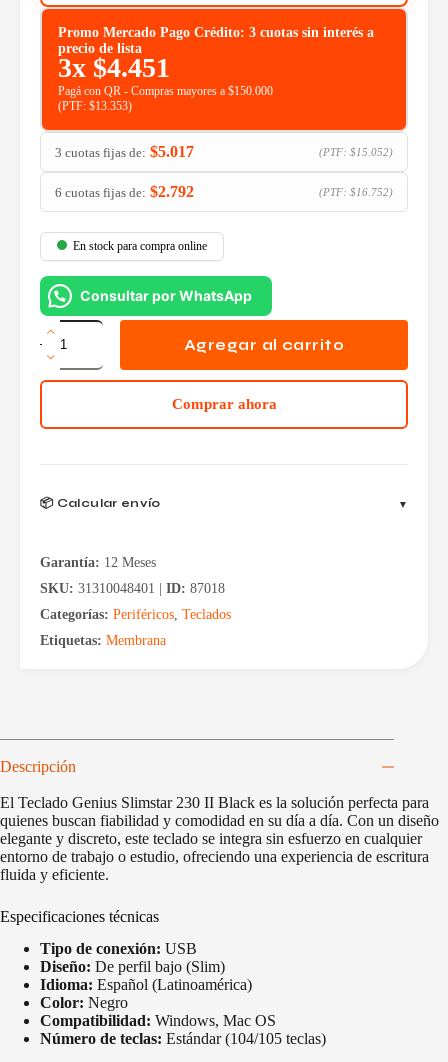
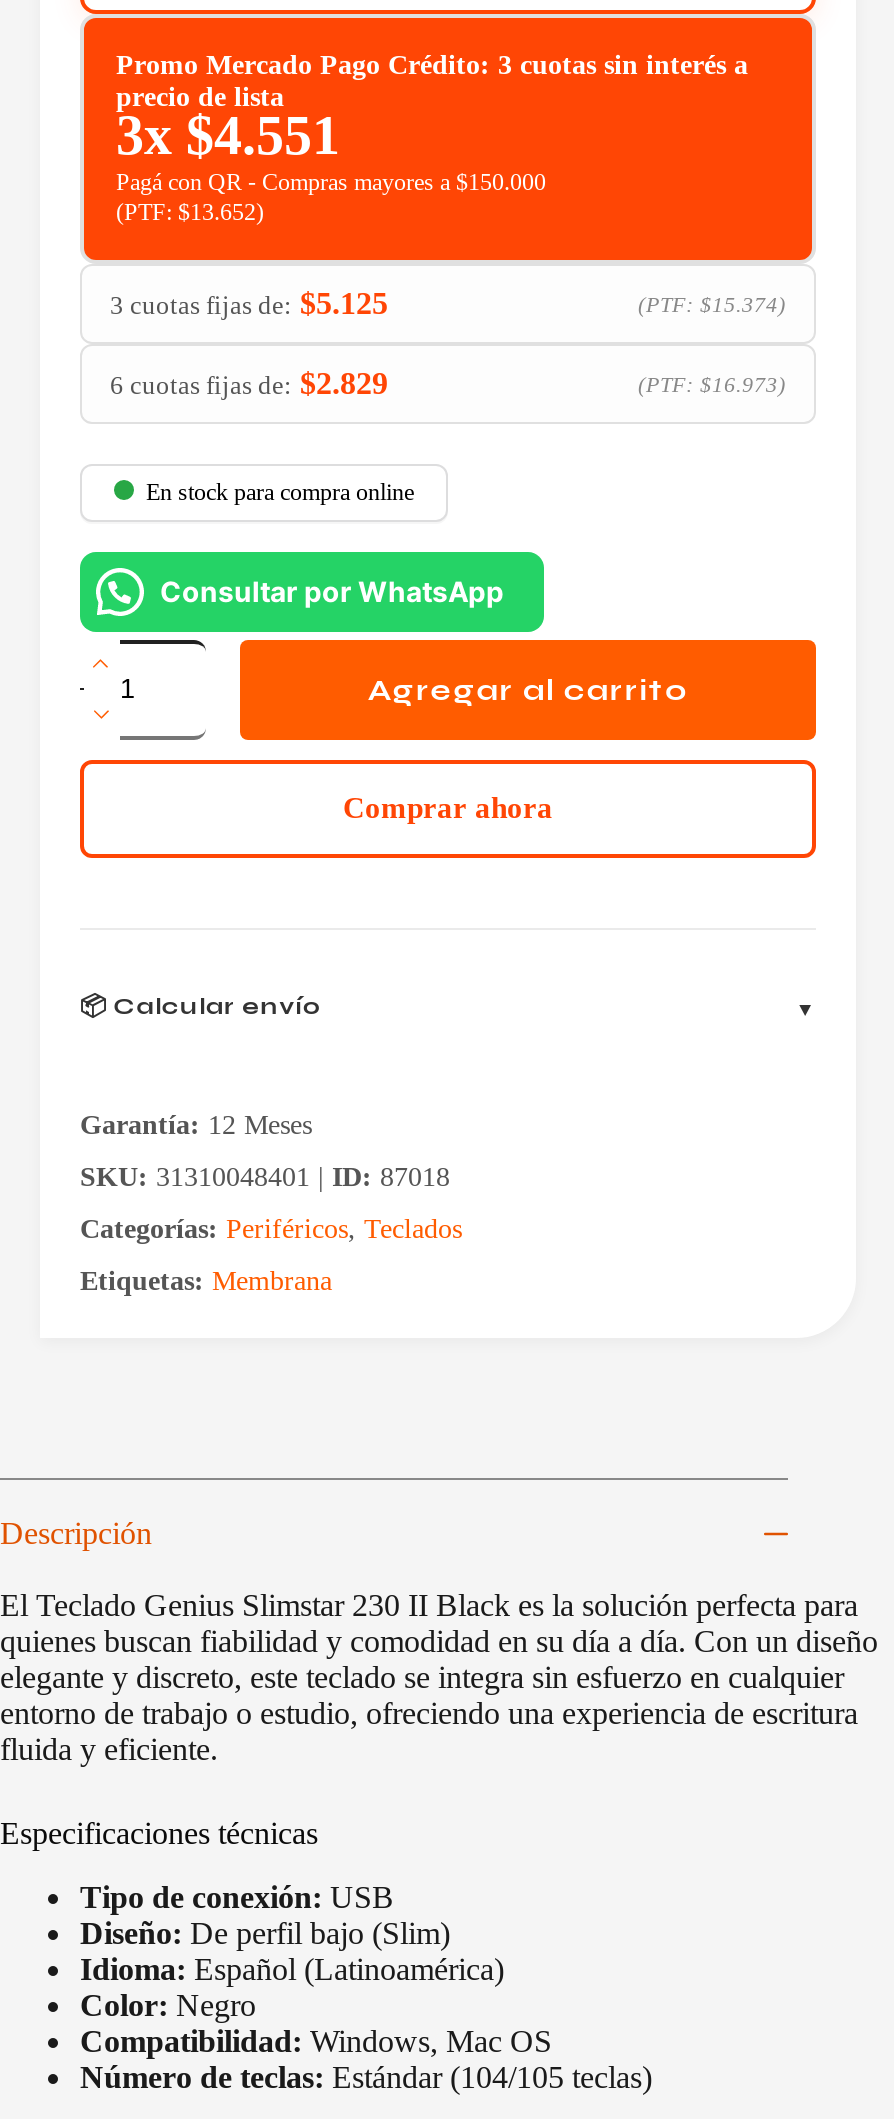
- 3x$4.451
+ 3x$4.551

- (PTF: $13.353)
+ (PTF: $13.652)

- 3 cuotas fijas de: $5.017
+ 3 cuotas fijas de: $5.125

- (PTF: $15.052)
+ (PTF: $15.374)

- 6 cuotas fijas de: $2.792
+ 6 cuotas fijas de: $2.829

- (PTF: $16.752)
+ (PTF: $16.973)
